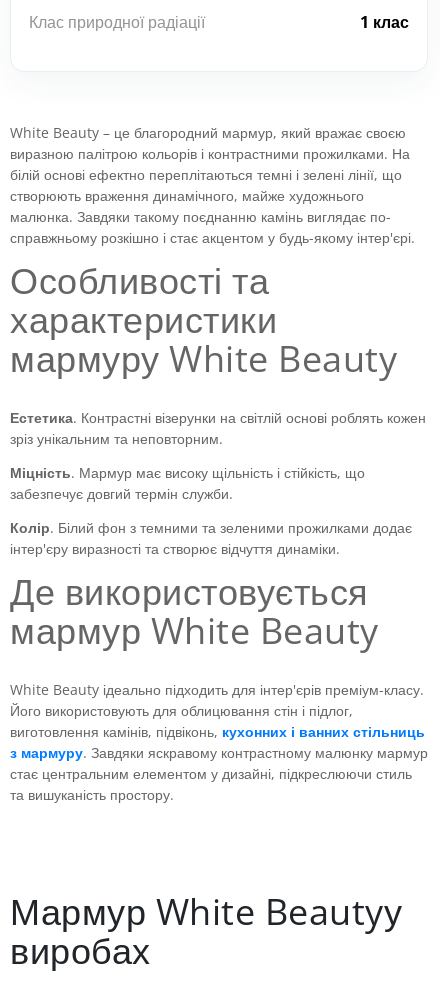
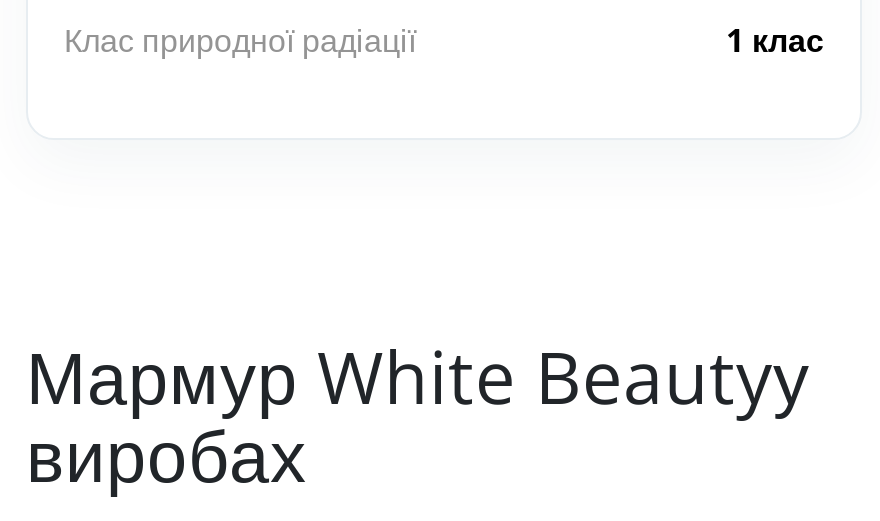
- White Beauty – це благородний мармур, який вражає своєю
- виразною палітрою кольорів і контрастними прожилками. На
- білій основі ефектно переплітаються темні і зелені лінії, що
- створюють враження динамічного, майже художнього
- малюнка. Завдяки такому поєднанню камінь виглядає по-
- справжньому розкішно і стає акцентом у будь-якому інтер'єрі.
- Особливості та
- характеристики
- мармуру White Beauty
- Естетика. Контрастні візерунки на світлій основі роблять кожен
- зріз унікальним та неповторним.
- Міцність. Мармур має високу щільність і стійкість, що
- забезпечує довгий термін служби.
- Колір. Білий фон з темними та зеленими прожилками додає
- інтер'єру виразності та створює відчуття динаміки.
- Де використовується
- мармур White Beauty
- White Beauty ідеально підходить для інтер'єрів преміум-класу.
- Його використовують для облицювання стін і підлог,
- виготовлення камінів, підвіконь, кухонних і ванних стільниць
- з мармуру. Завдяки яскравому контрастному малюнку мармур
- стає центральним елементом у дизайні, підкреслюючи стиль
- та вишуканість простору.
